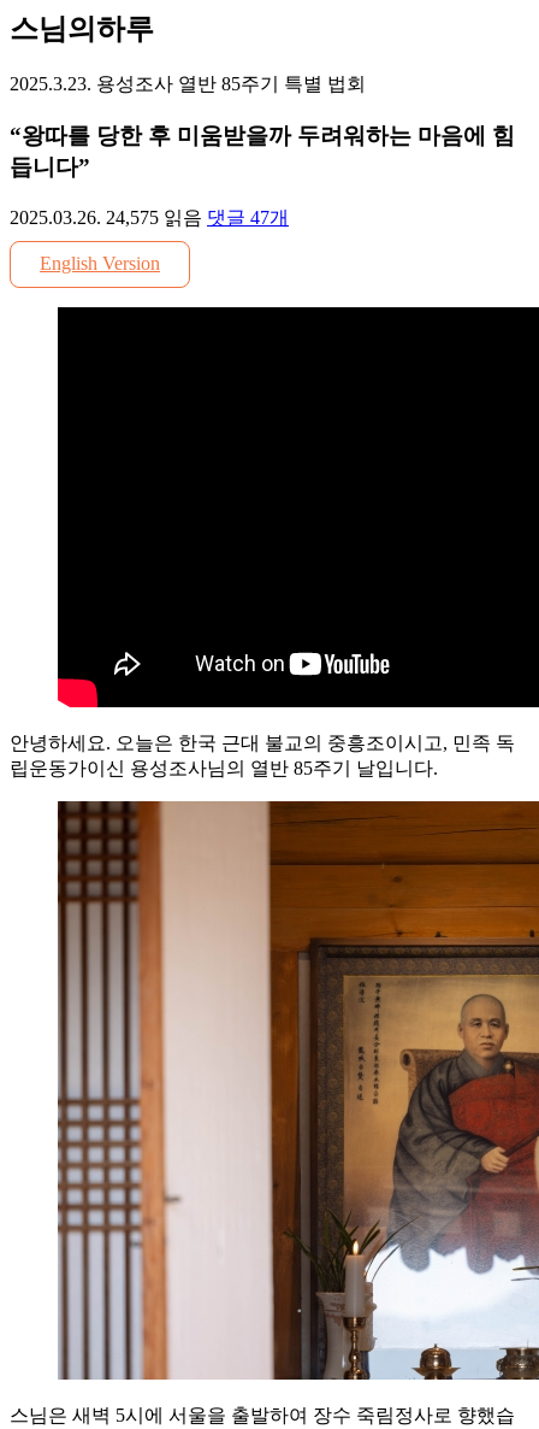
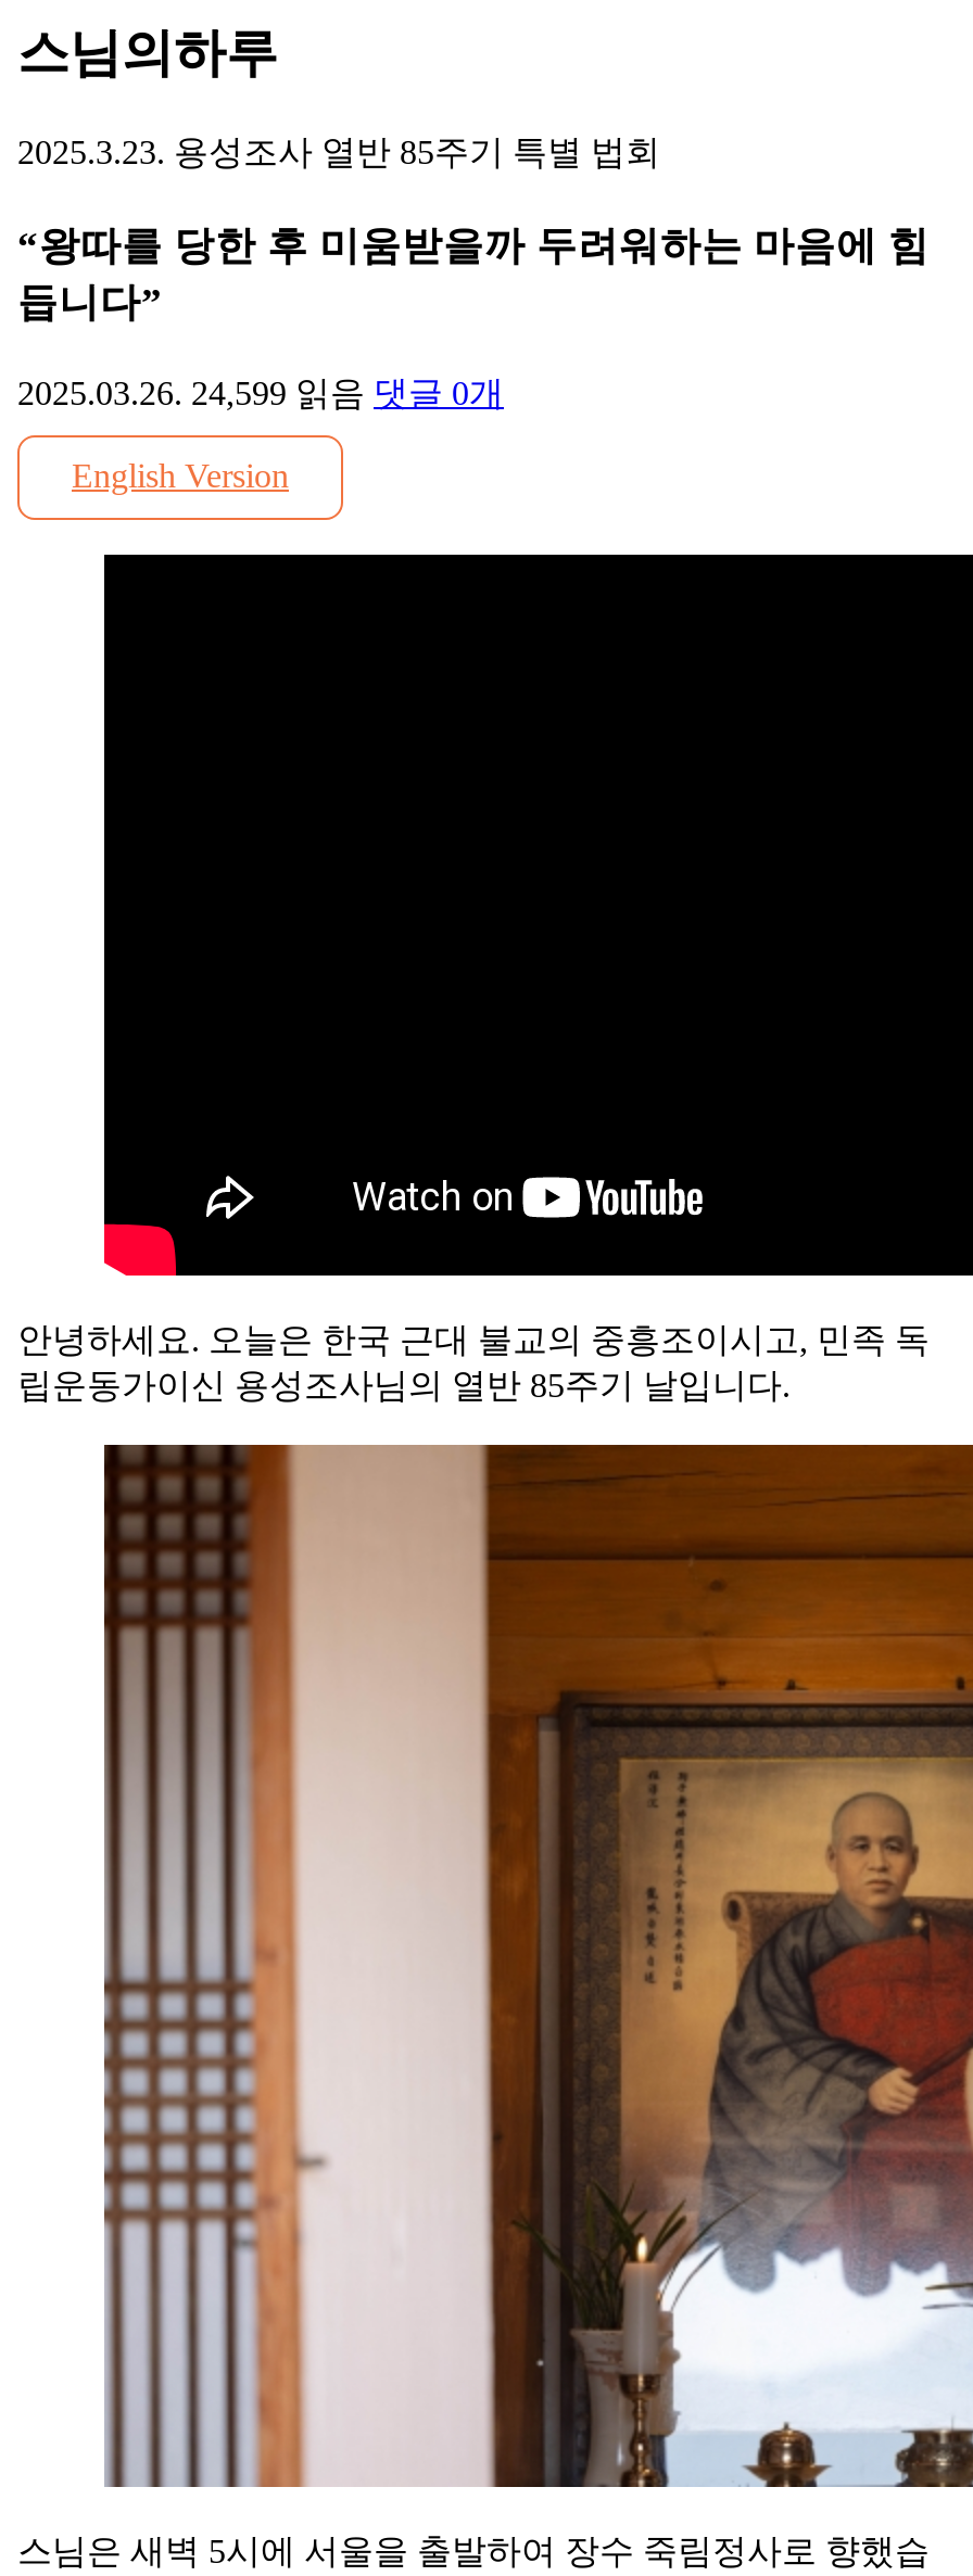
- 2025.03.26. 24,575 읽음 댓글 47개
+ 2025.03.26. 24,599 읽음 댓글 0개
